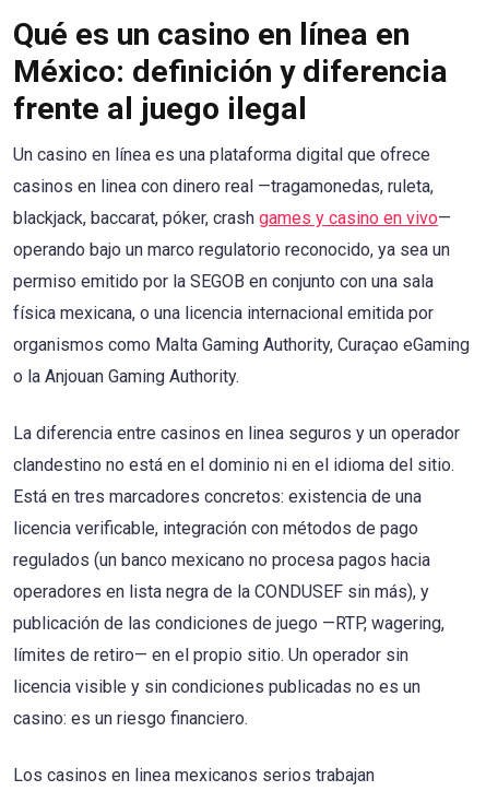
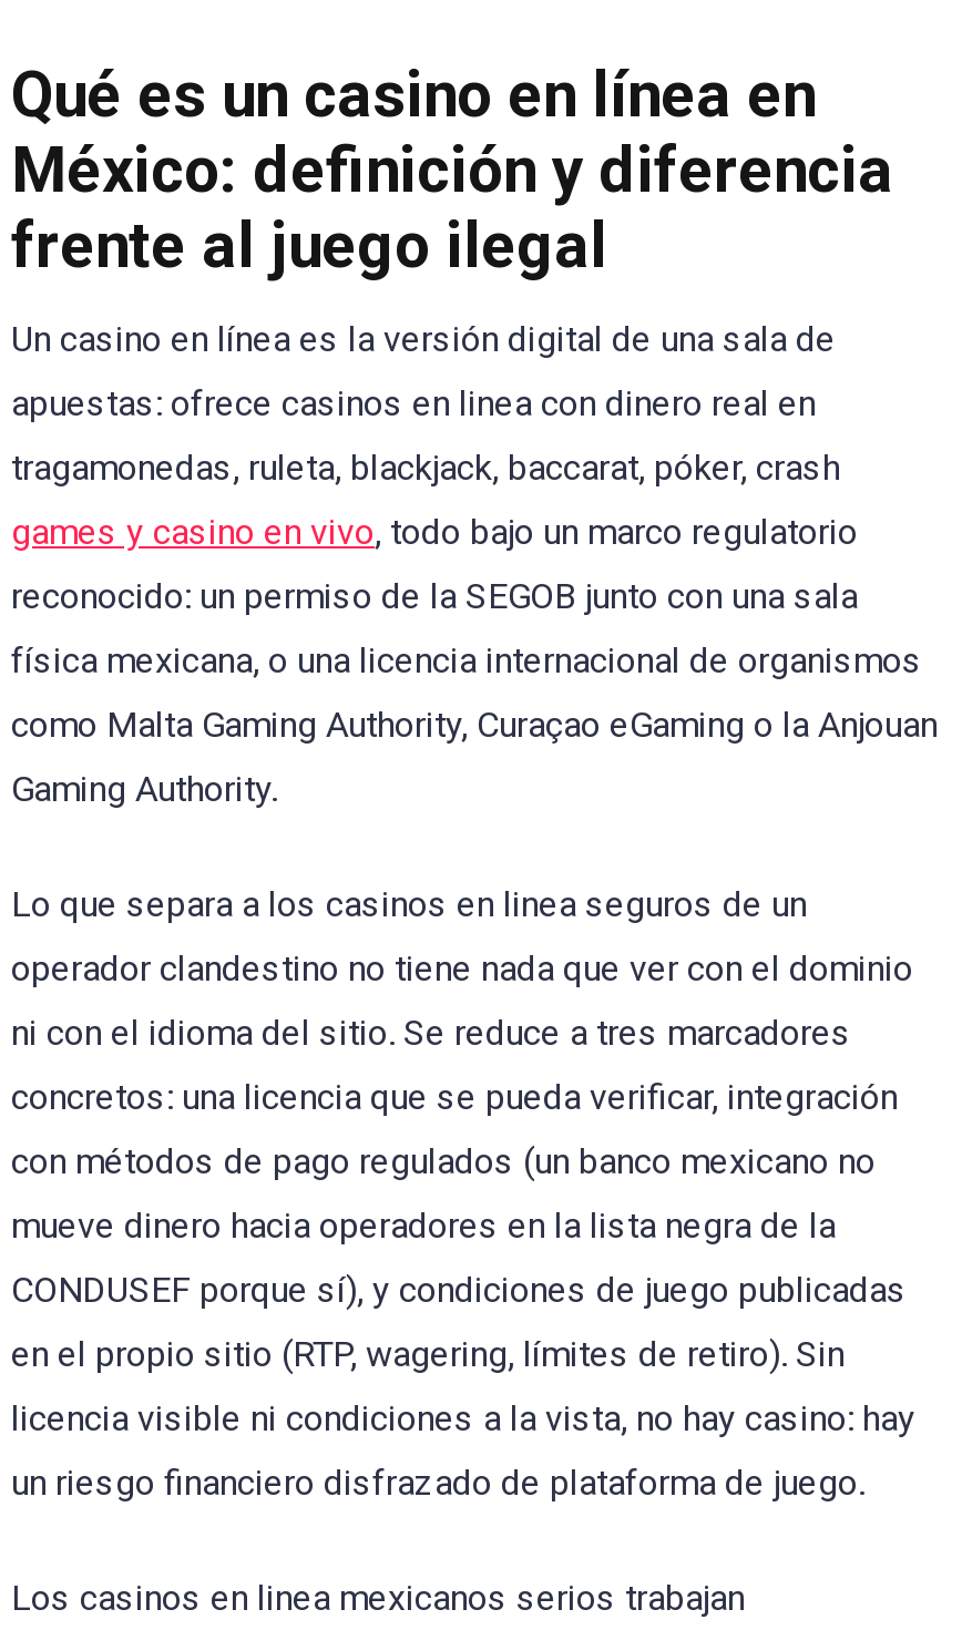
- Un casino en línea es una plataforma digital que ofrece
+ Un casino en línea es la versión digital de una sala de

- casinos en linea con dinero real —tragamonedas, ruleta,
+ apuestas: ofrece casinos en linea con dinero real en

- blackjack, baccarat, póker, crash games y casino en vivo—
+ tragamonedas, ruleta, blackjack, baccarat, póker, crash

- operando bajo un marco regulatorio reconocido, ya sea un
+ games y casino en vivo, todo bajo un marco regulatorio

- permiso emitido por la SEGOB en conjunto con una sala
+ reconocido: un permiso de la SEGOB junto con una sala

- física mexicana, o una licencia internacional emitida por
+ física mexicana, o una licencia internacional de organismos

- organismos como Malta Gaming Authority, Curaçao eGaming
+ como Malta Gaming Authority, Curaçao eGaming o la Anjouan

- o la Anjouan Gaming Authority.
+ Gaming Authority.

- La diferencia entre casinos en linea seguros y un operador
+ Lo que separa a los casinos en linea seguros de un

- clandestino no está en el dominio ni en el idioma del sitio.
+ operador clandestino no tiene nada que ver con el dominio

- Está en tres marcadores concretos: existencia de una
+ ni con el idioma del sitio. Se reduce a tres marcadores

- licencia verificable, integración con métodos de pago
+ concretos: una licencia que se pueda verificar, integración

- regulados (un banco mexicano no procesa pagos hacia
+ con métodos de pago regulados (un banco mexicano no

- operadores en lista negra de la CONDUSEF sin más), y
+ mueve dinero hacia operadores en la lista negra de la

- publicación de las condiciones de juego —RTP, wagering,
+ CONDUSEF porque sí), y condiciones de juego publicadas

- límites de retiro— en el propio sitio. Un operador sin
+ en el propio sitio (RTP, wagering, límites de retiro). Sin

- licencia visible y sin condiciones publicadas no es un
+ licencia visible ni condiciones a la vista, no hay casino: hay

- casino: es un riesgo financiero.
+ un riesgo financiero disfrazado de plataforma de juego.
